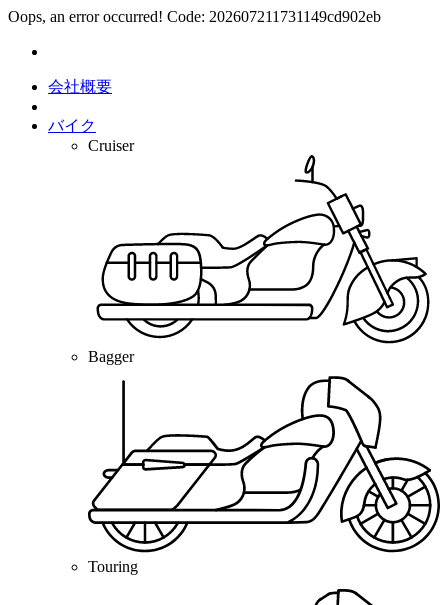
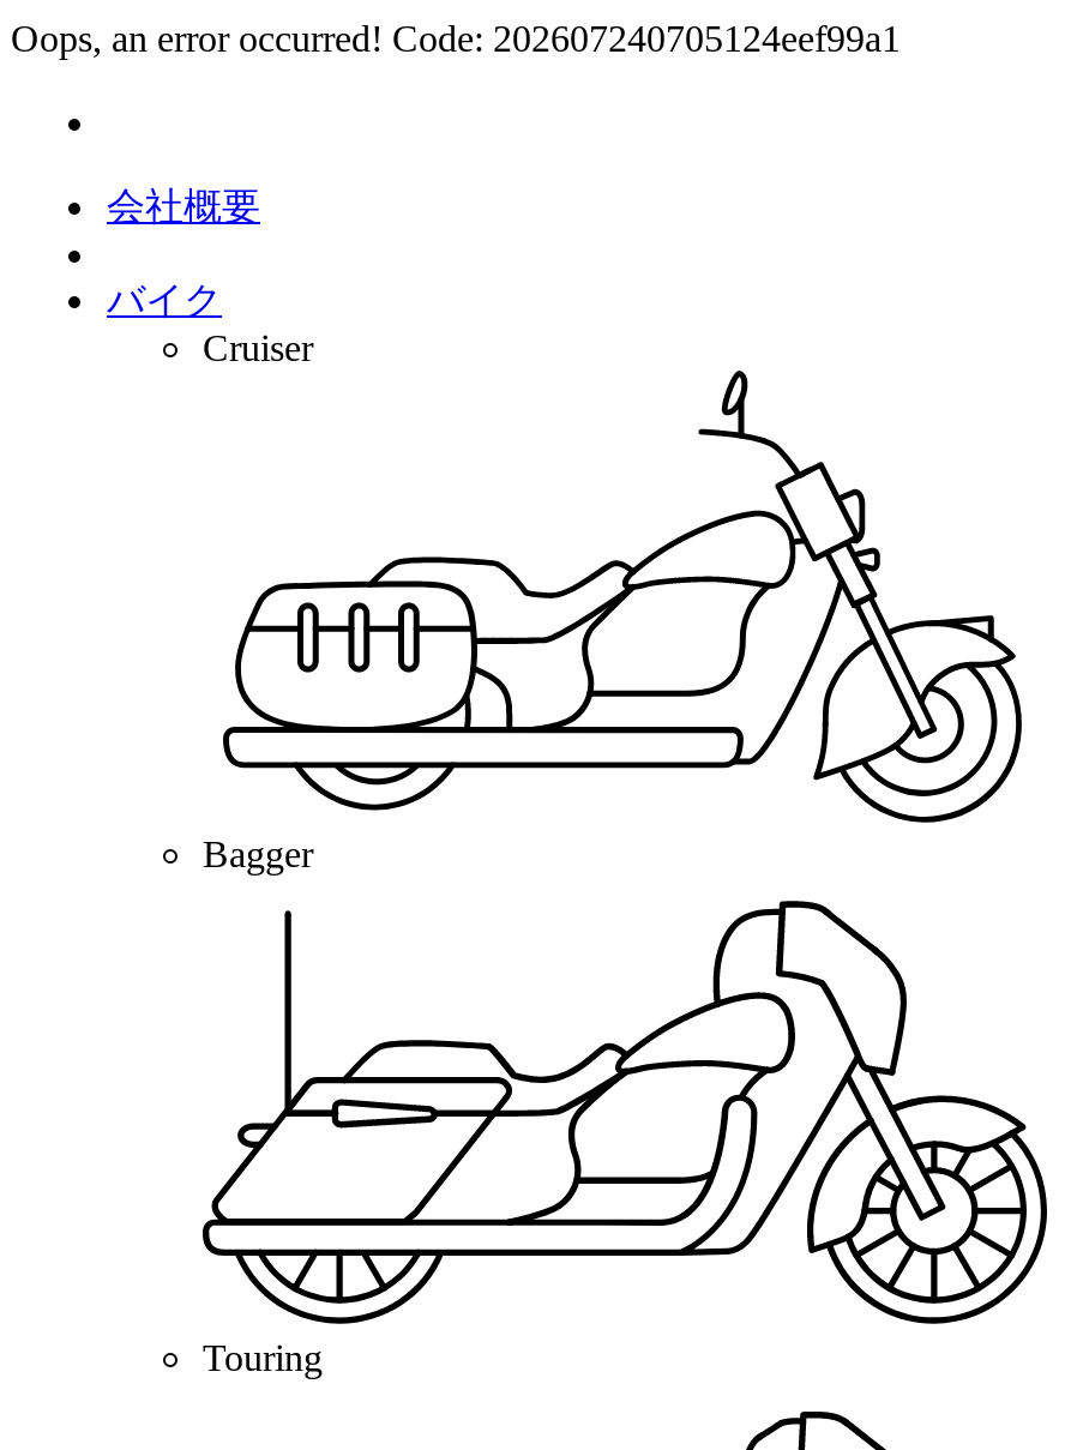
- Oops, an error occurred! Code: 202607211731149cd902eb
+ Oops, an error occurred! Code: 202607240705124eef99a1
